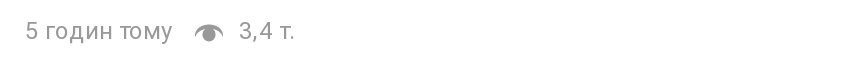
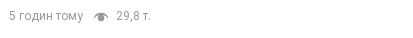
- 3,4 т.
+ 29,8 т.
